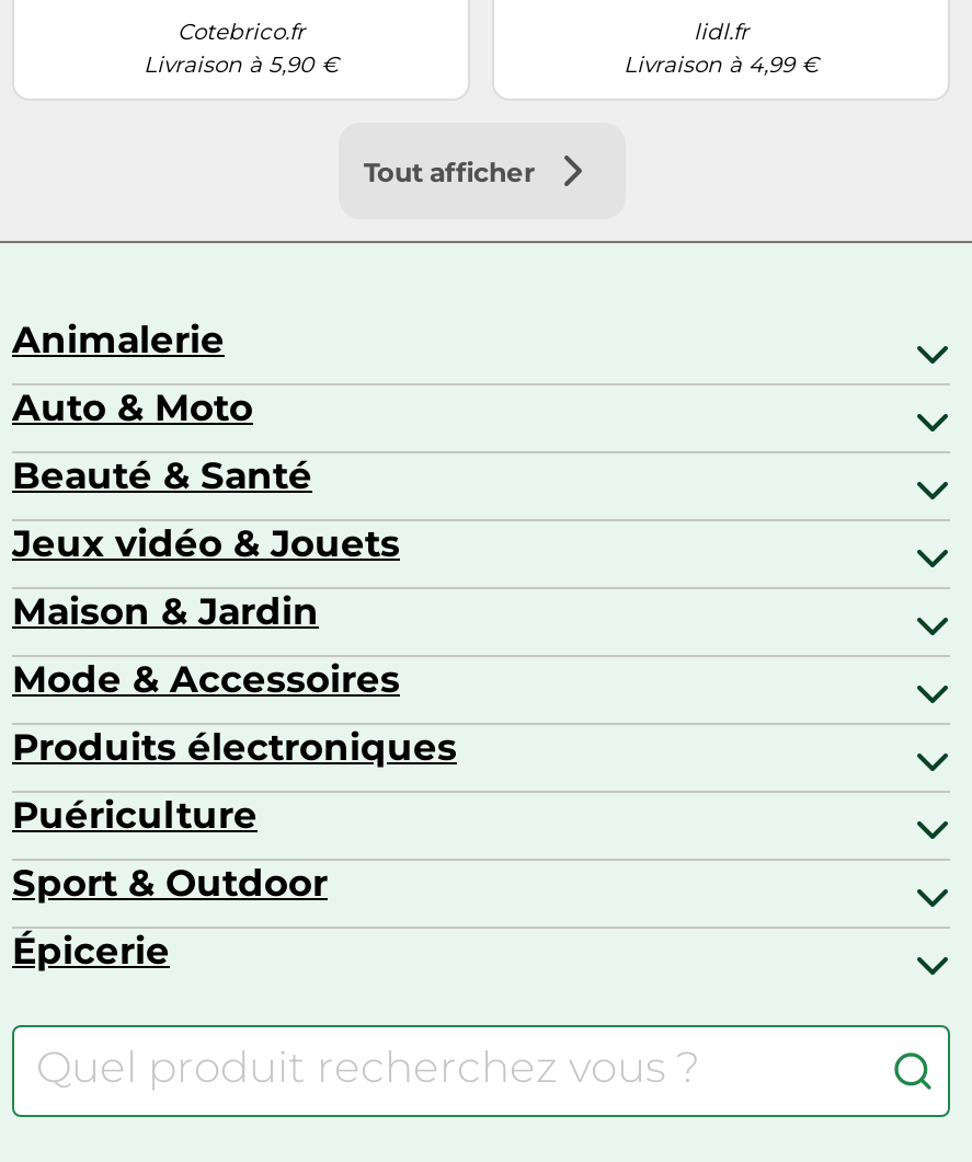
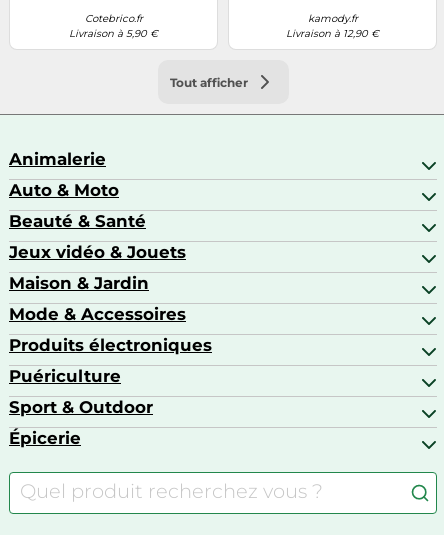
- lidl.fr
- Livraison à 4,99 €
+ kamody.fr
+ Livraison à 12,90 €
